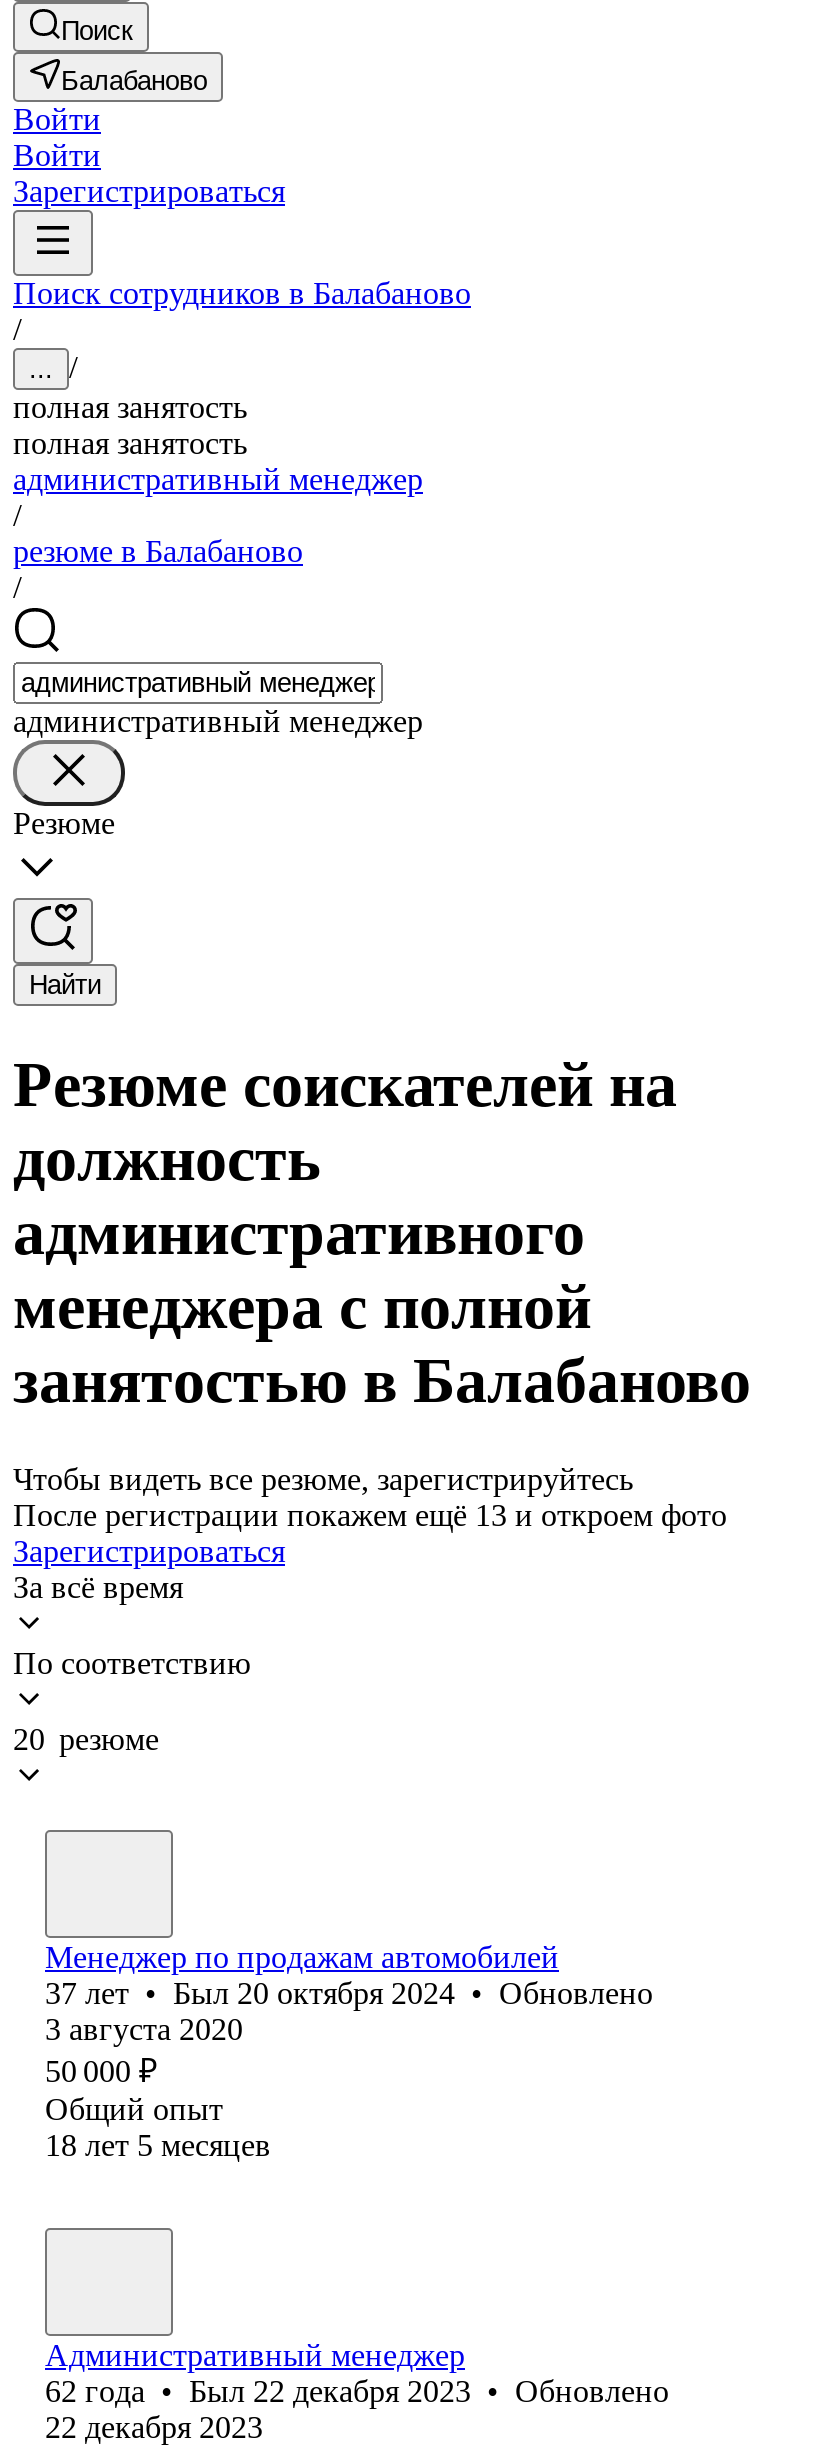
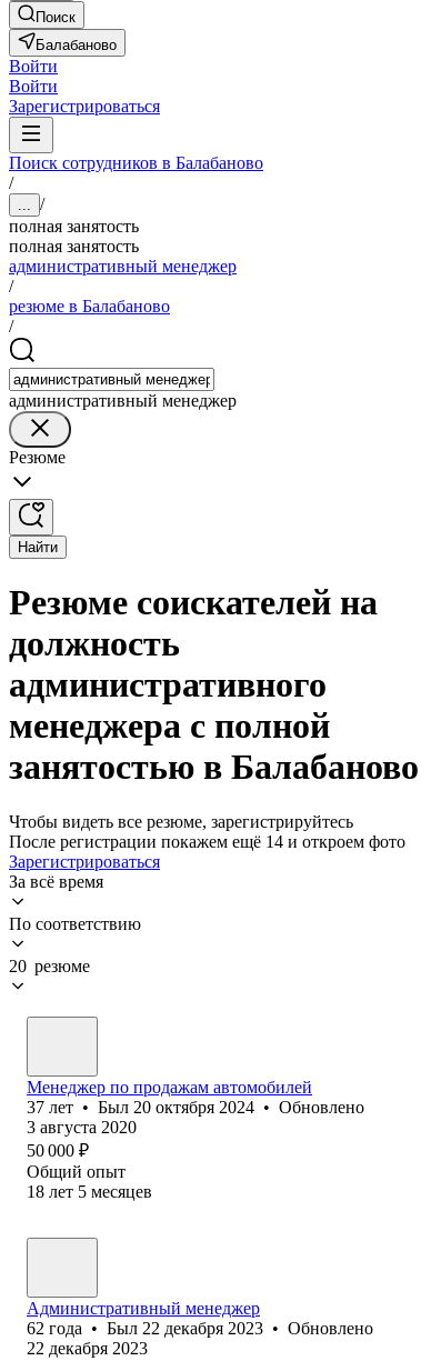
- После регистрации покажем ещё 13 и откроем фото
+ После регистрации покажем ещё 14 и откроем фото
